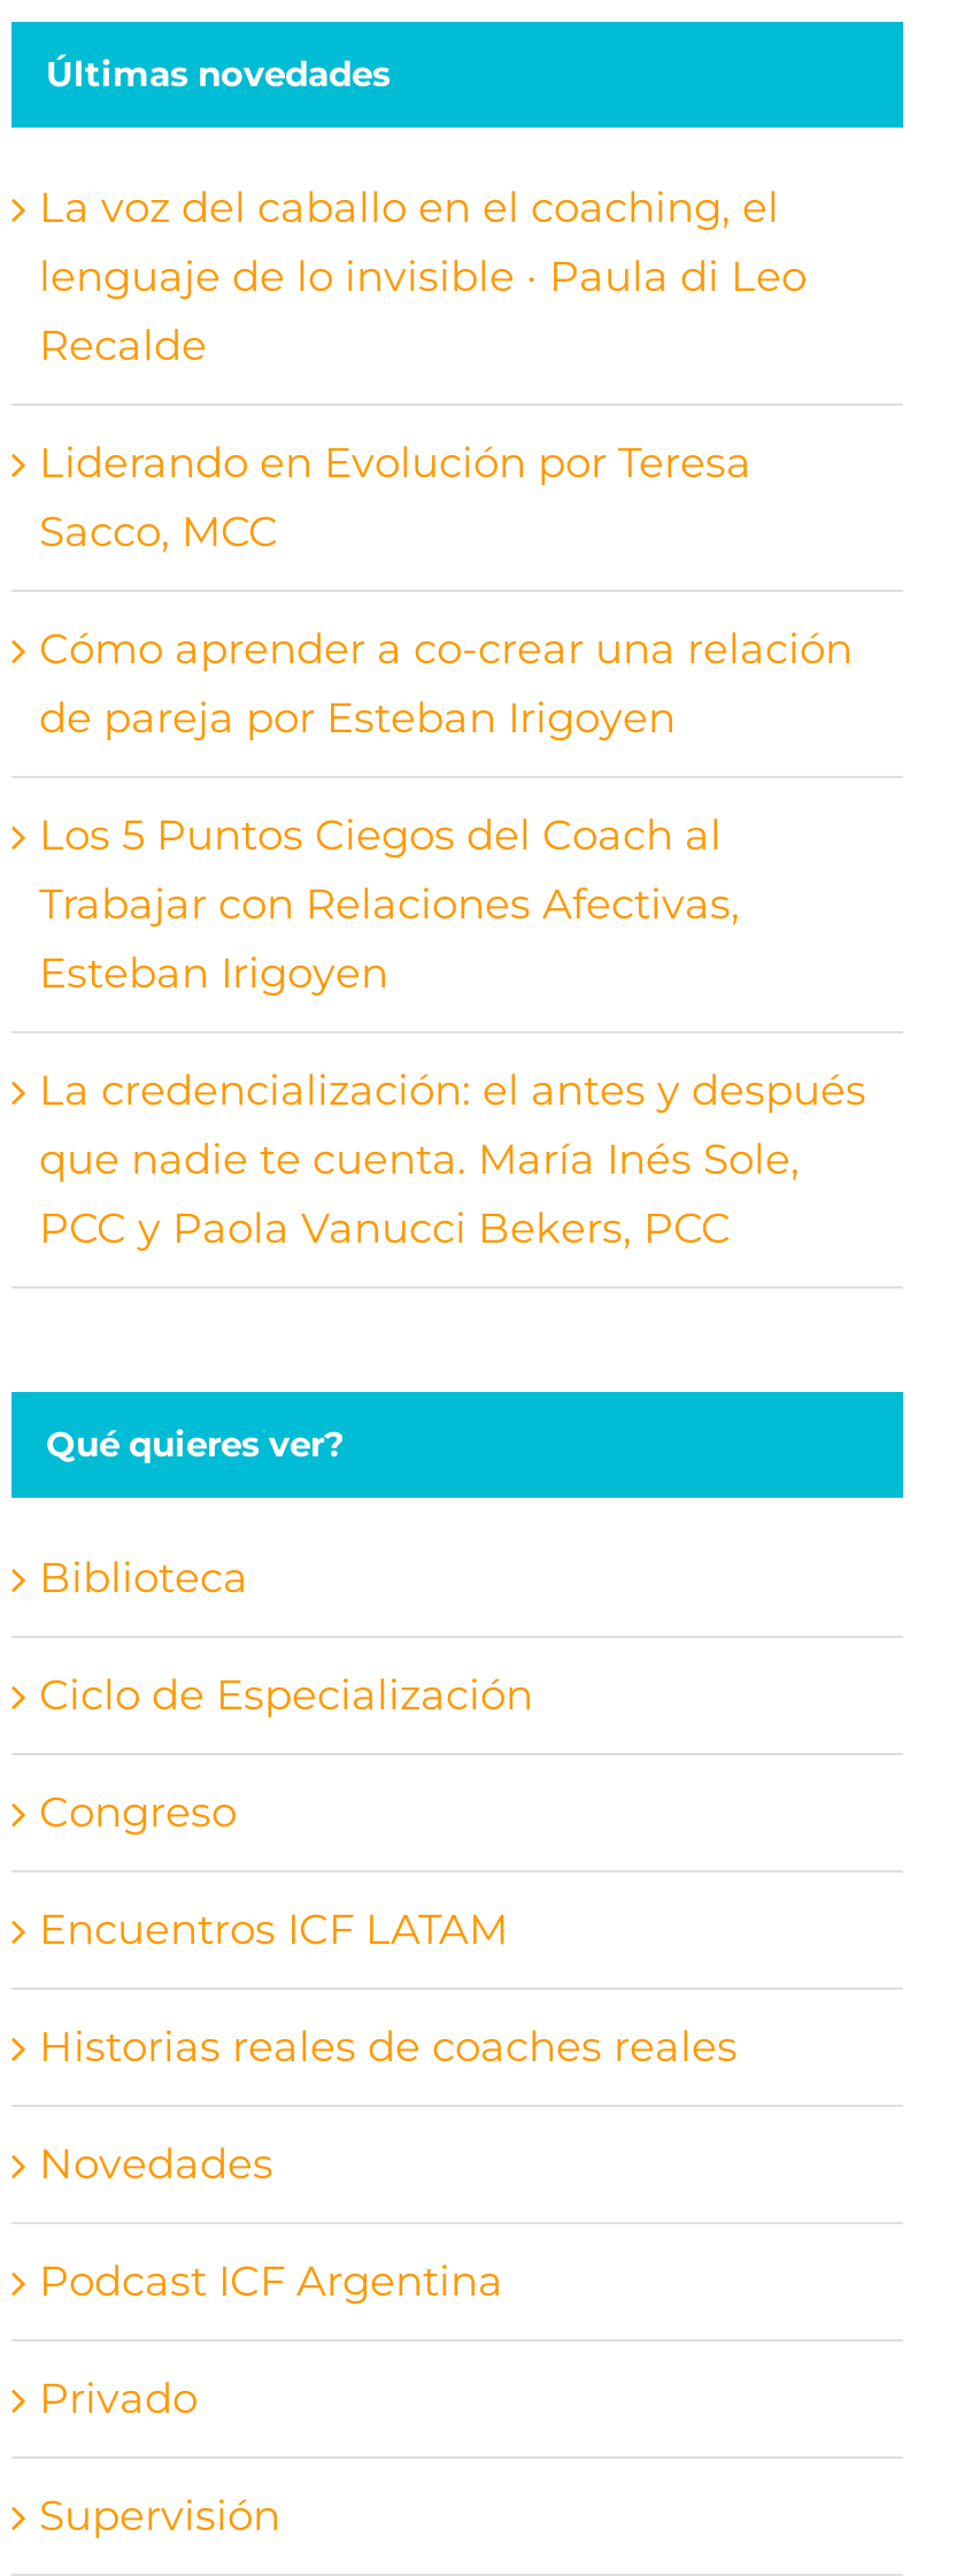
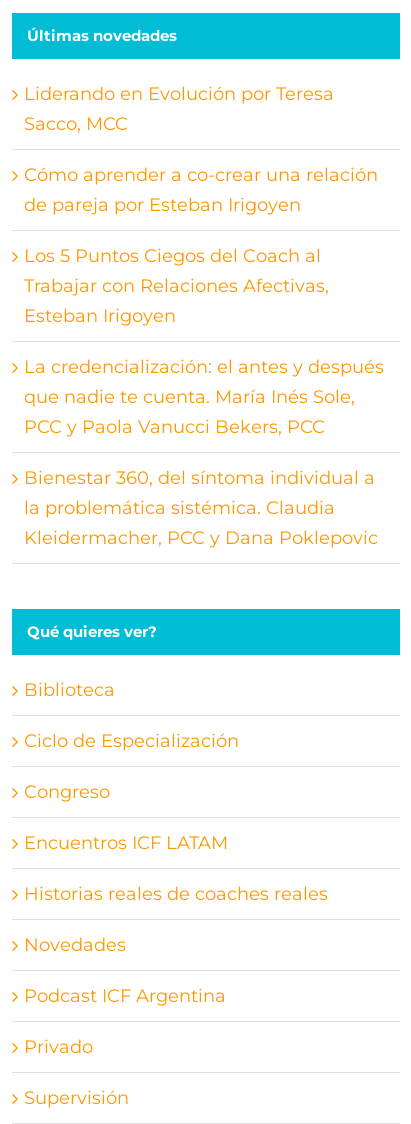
- La voz del caballo en el coaching, el
- lenguaje de lo invisible · Paula di Leo
- Recalde

moved up: Liderando en Evolución por Teresa | Sacco, MCC | Cómo aprender a co-crear una relación | ... | que nadie te cuenta. María Inés Sole, | PCC y Paola Vanucci Bekers, PCC

+ Bienestar 360, del síntoma individual a
+ la problemática sistémica. Claudia
+ Kleidermacher, PCC y Dana Poklepovic
